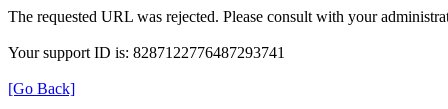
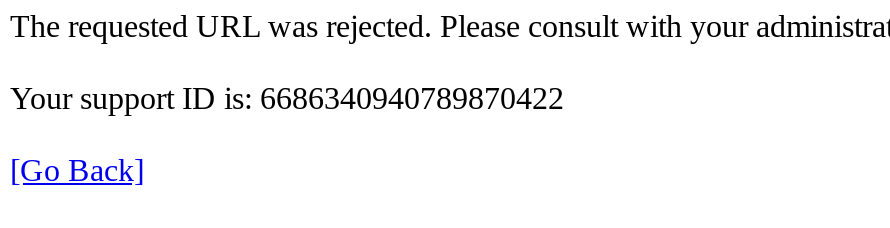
- Your support ID is: 8287122776487293741
+ Your support ID is: 6686340940789870422
